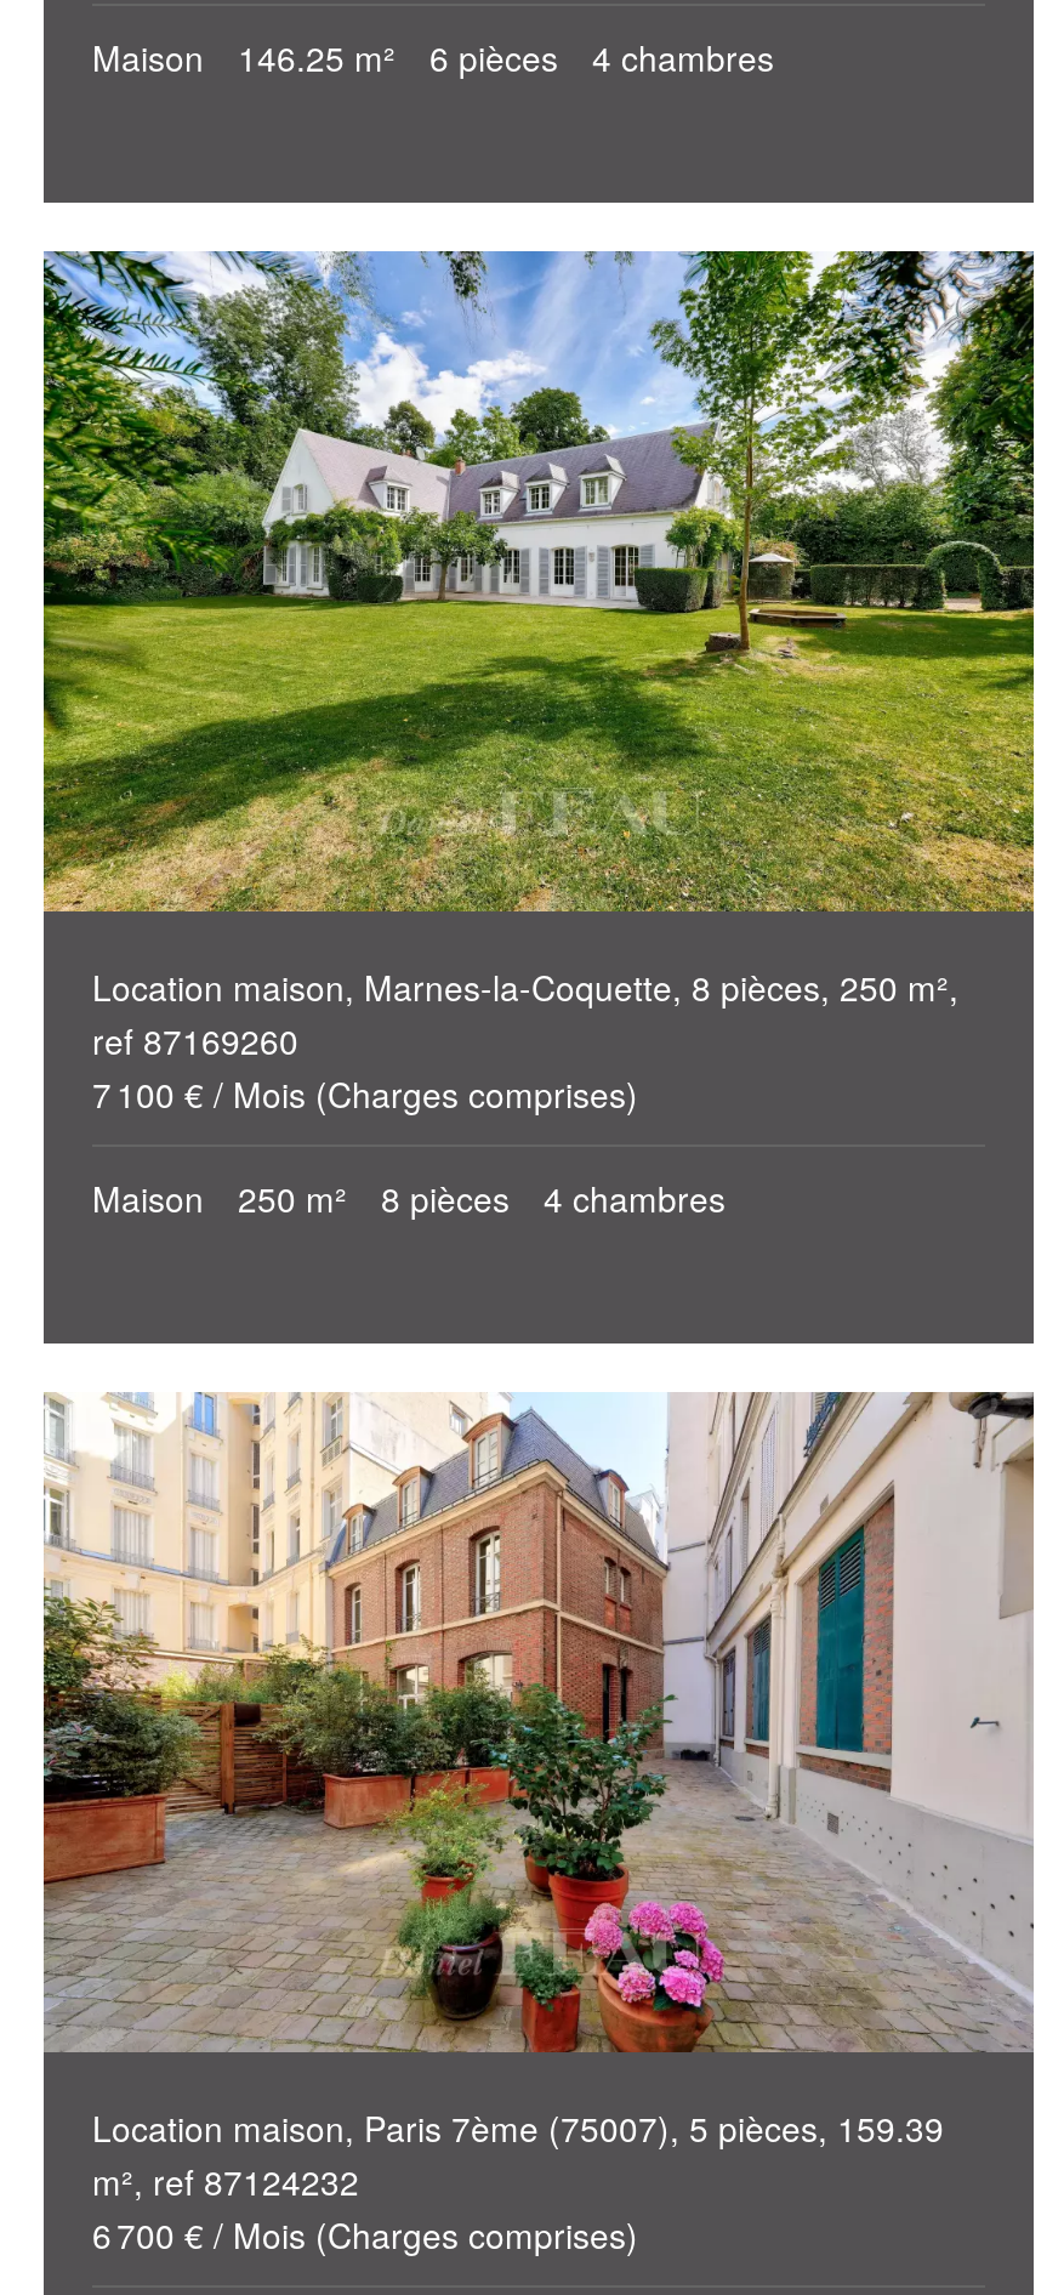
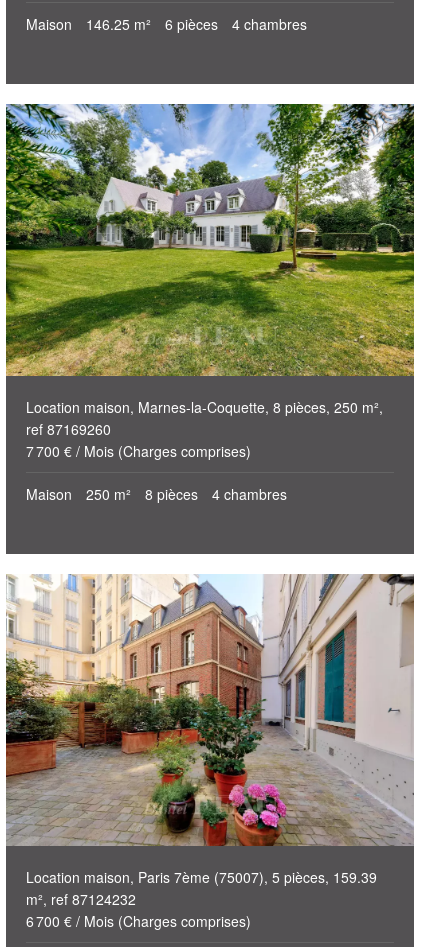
- 7 100 € / Mois (Charges comprises)
+ 7 700 € / Mois (Charges comprises)
